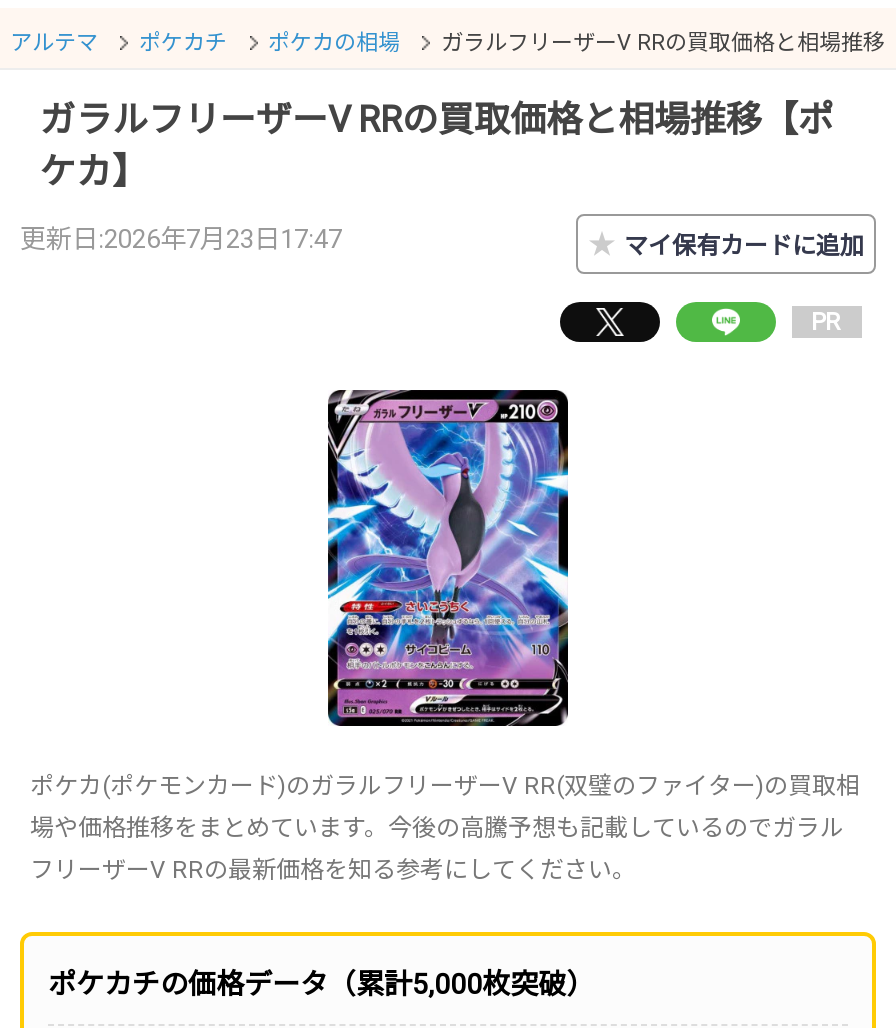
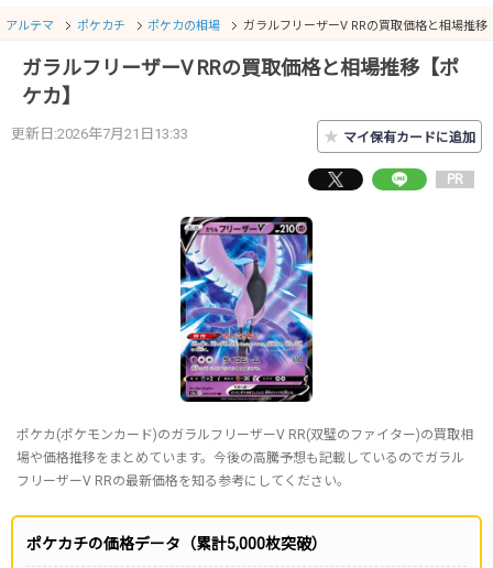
- 更新日:2026年7月23日17:47
+ 更新日:2026年7月21日13:33
